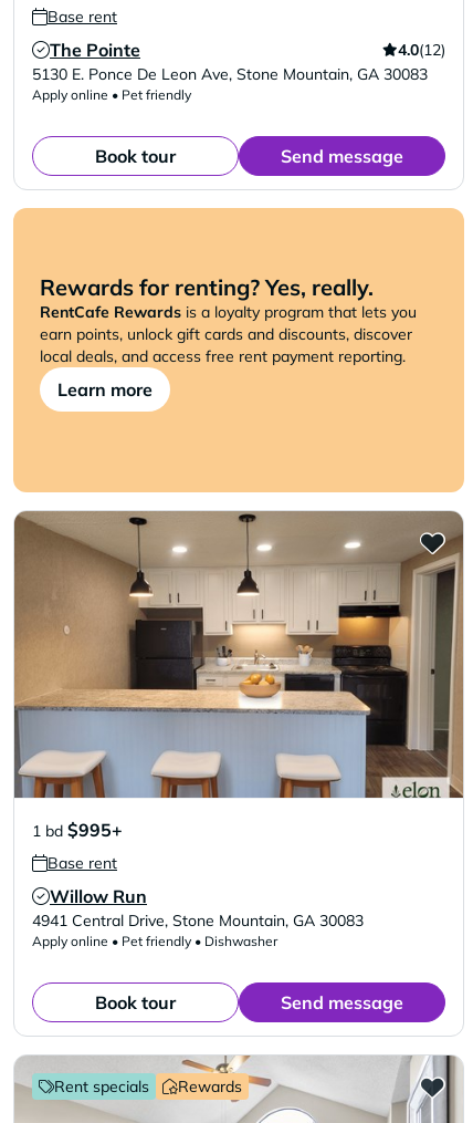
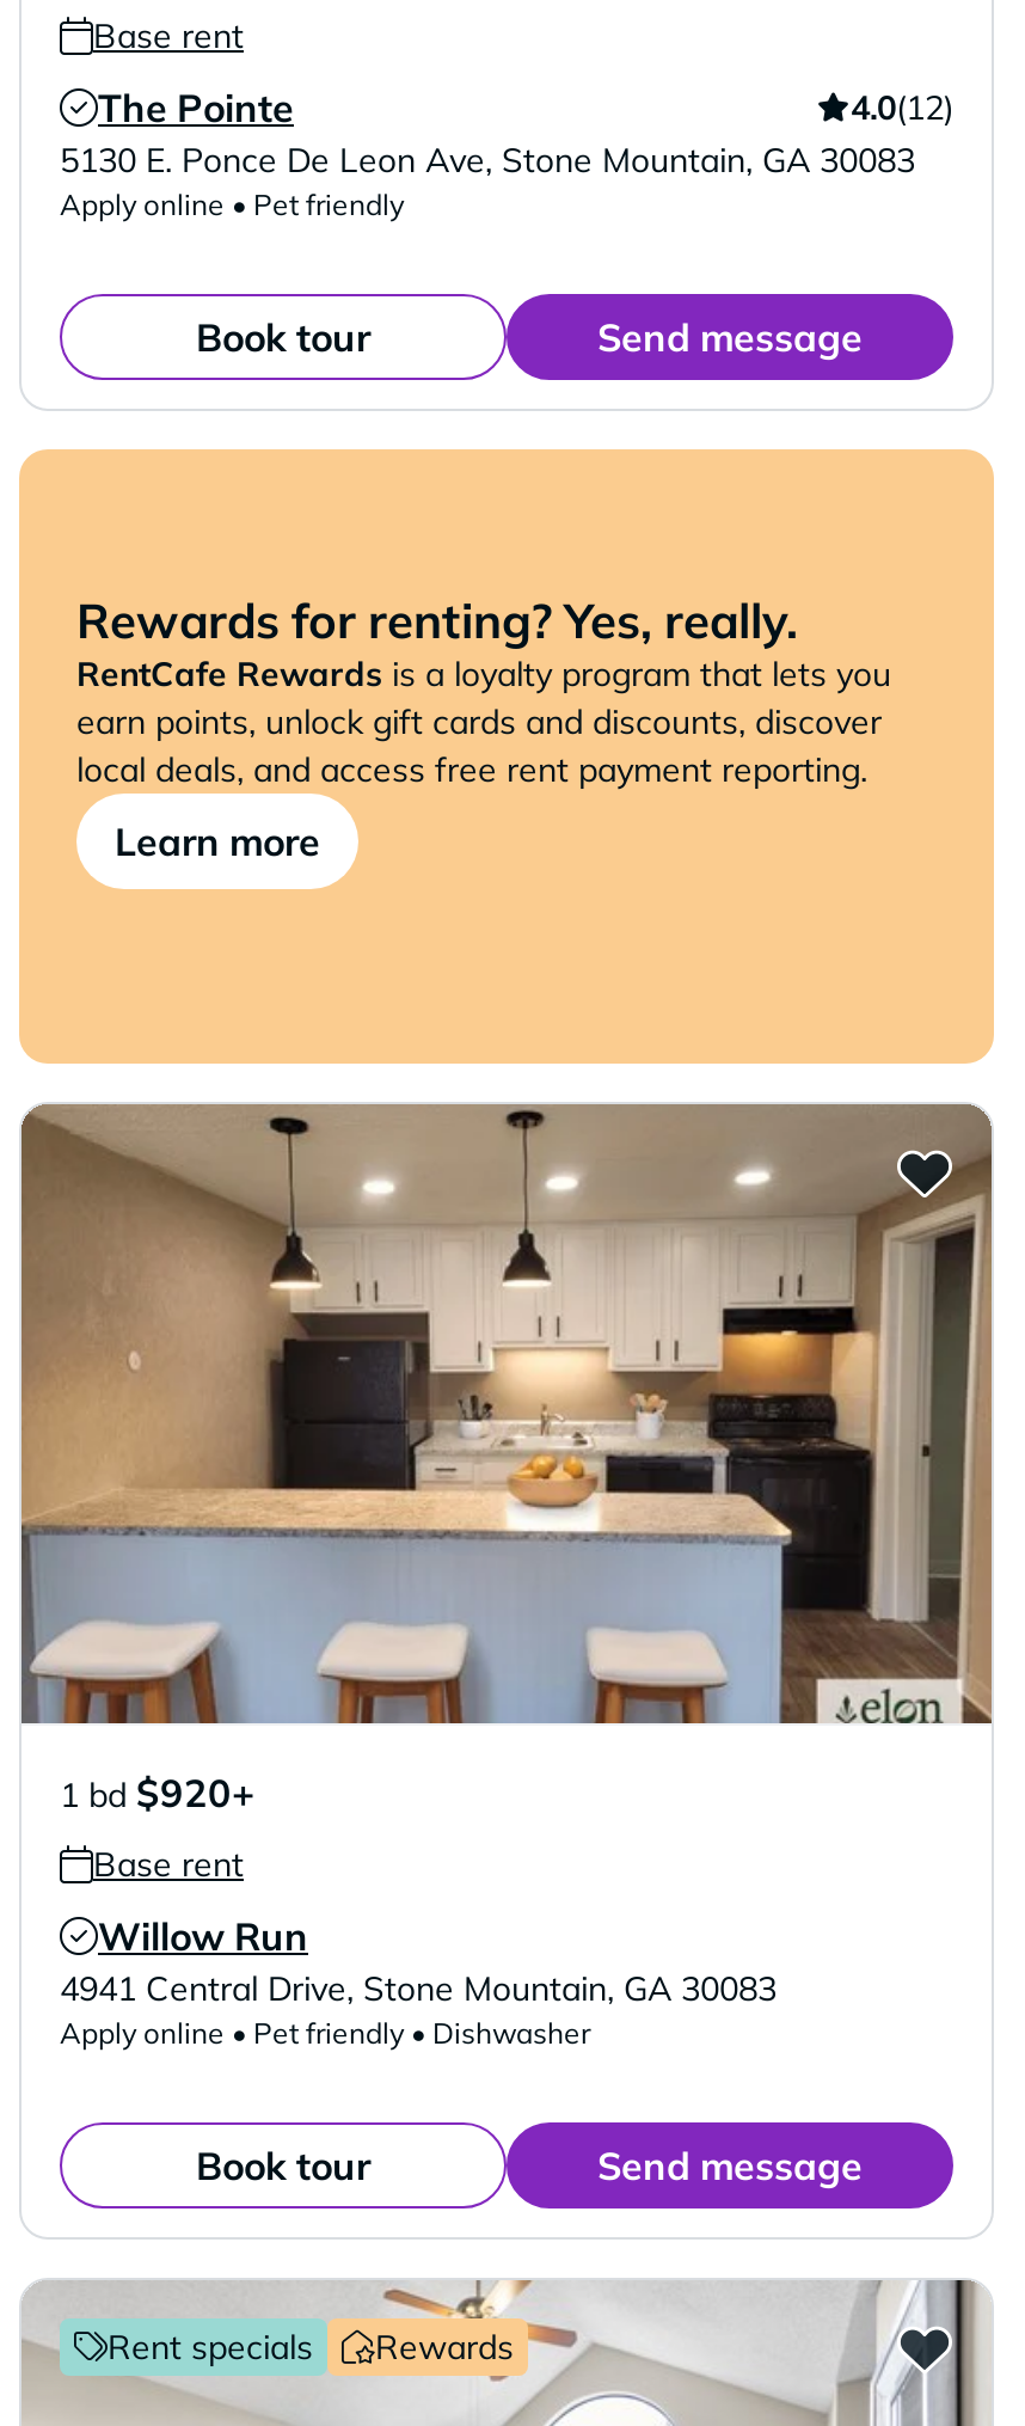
- 1 bd $995+
+ 1 bd $920+
